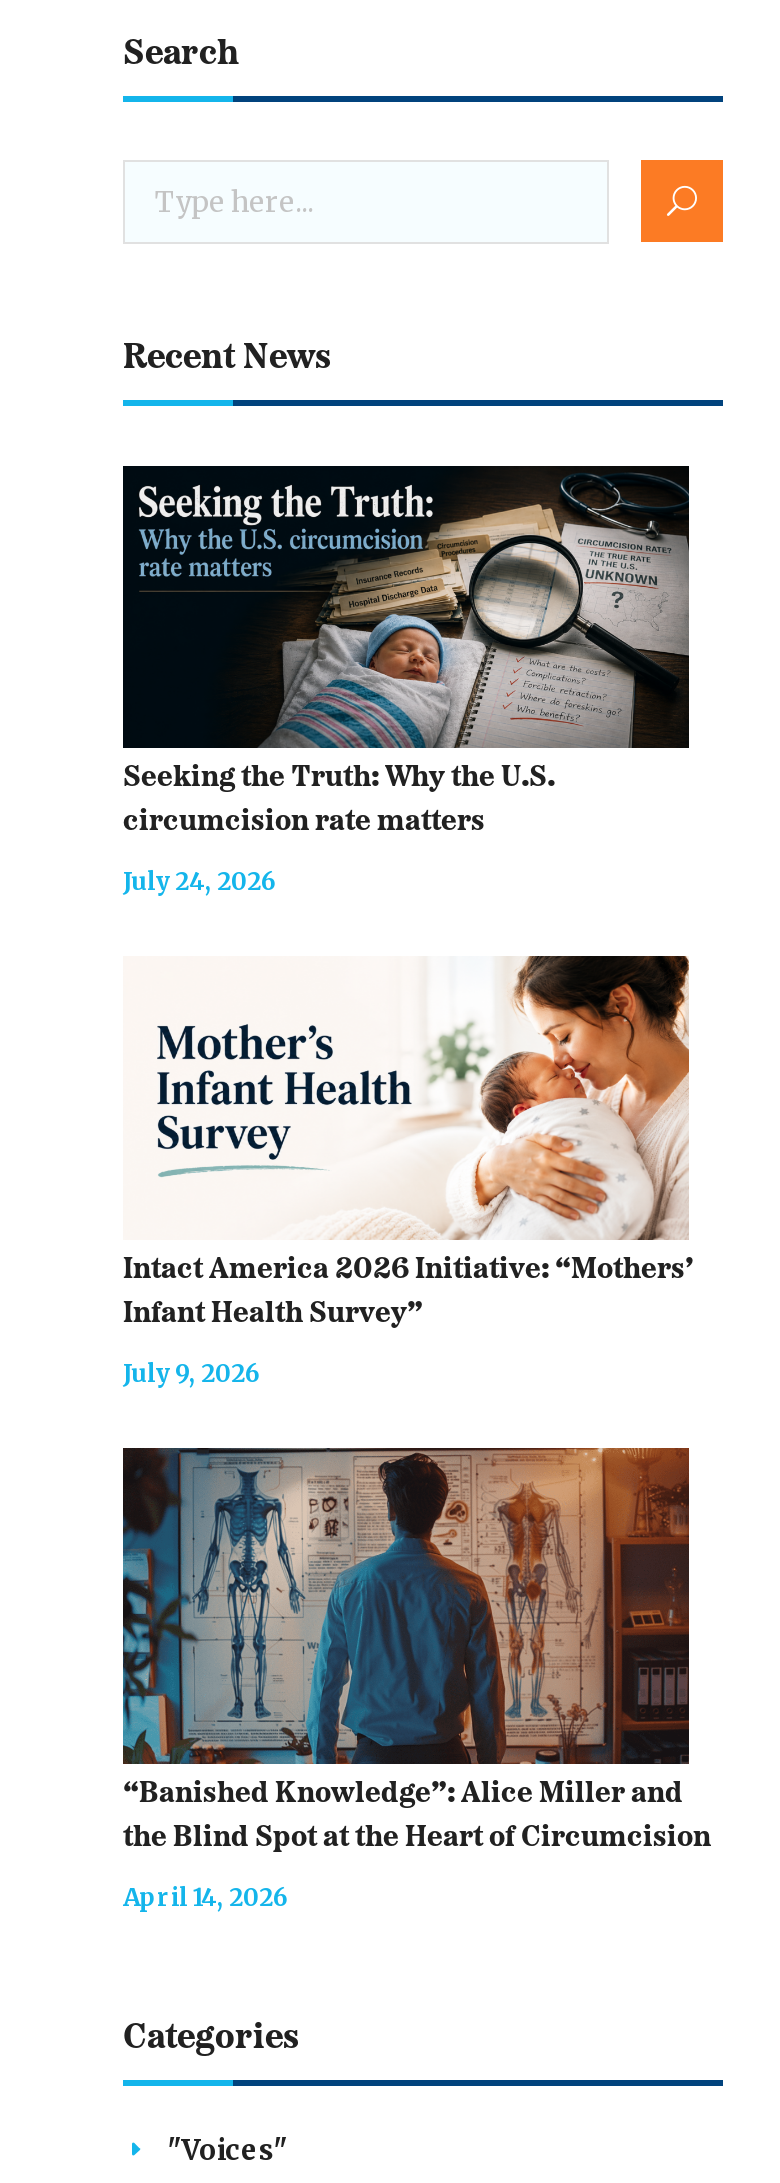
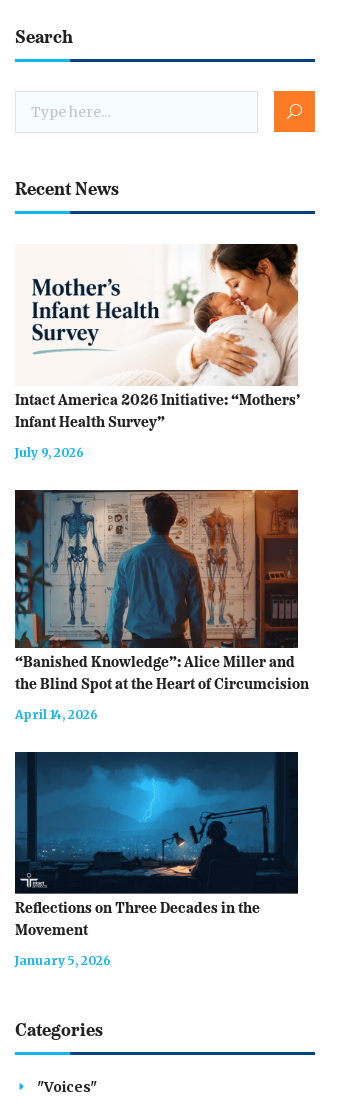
- [image]
- Seeking the Truth: Why the U.S.
- circumcision rate matters
- July 24, 2026

moved up: [image] | Intact America 2026 Initiative: “Mothers’ | Infant Health Survey” | July 9, 2026 | “Banished Knowledge”: Alice Miller and | the Blind Spot at the Heart of Circumcision | April 14, 2026

+ [image]
+ Reflections on Three Decades in the
+ Movement
+ January 5, 2026
